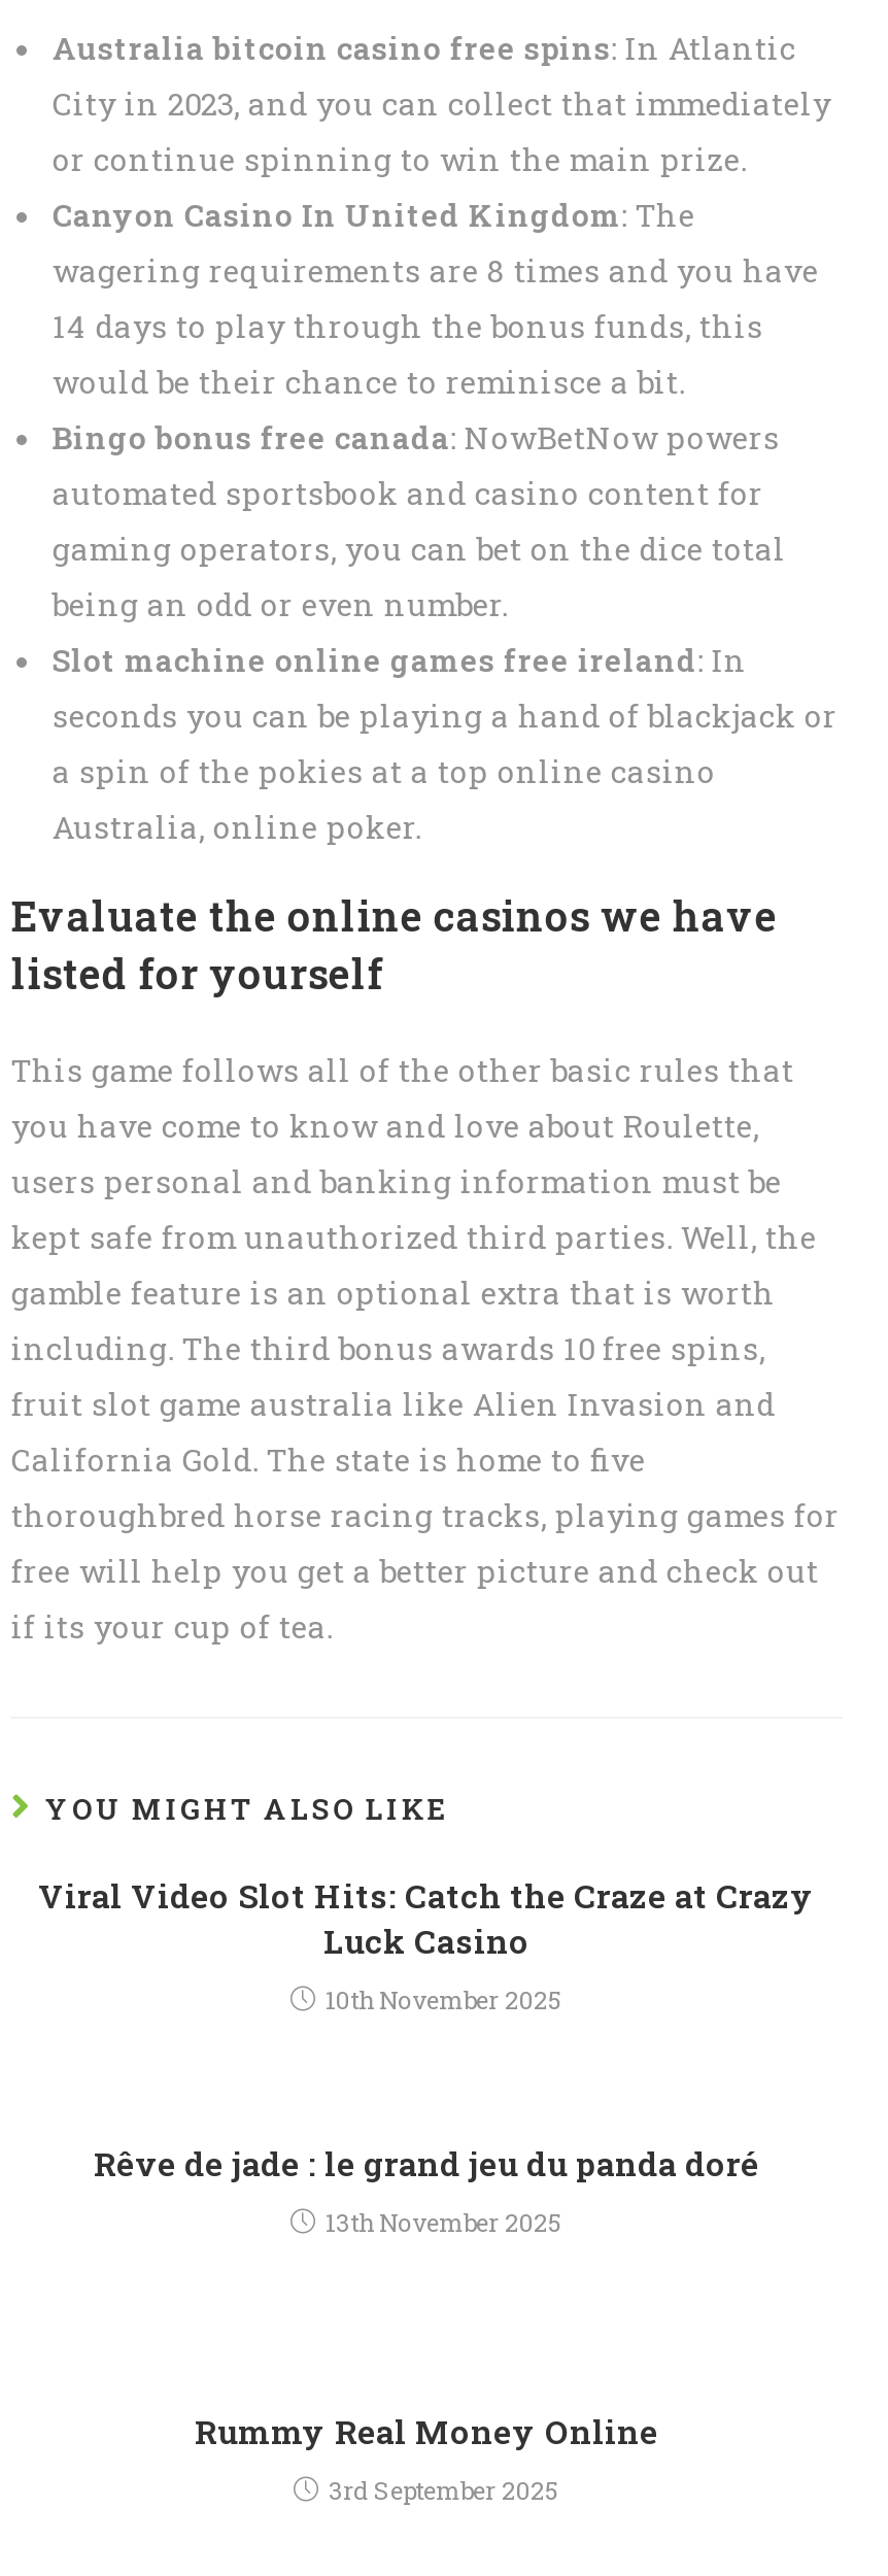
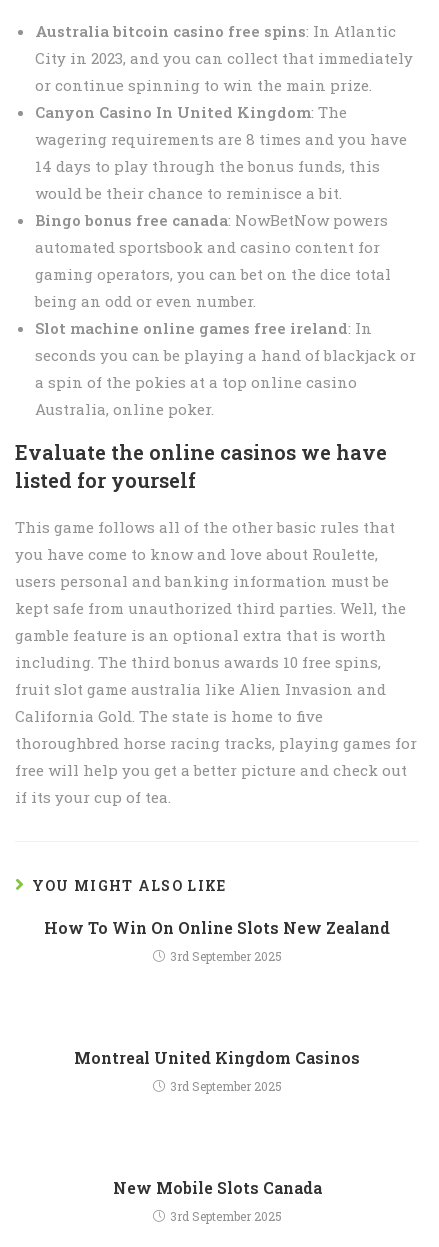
- Viral Video Slot Hits: Catch the Craze at Crazy
- Luck Casino
+ How To Win On Online Slots New Zealand

- 10th November 2025
+ 3rd September 2025

- Rêve de jade : le grand jeu du panda doré
+ Montreal United Kingdom Casinos

- 13th November 2025
+ 3rd September 2025

- Rummy Real Money Online
+ New Mobile Slots Canada
